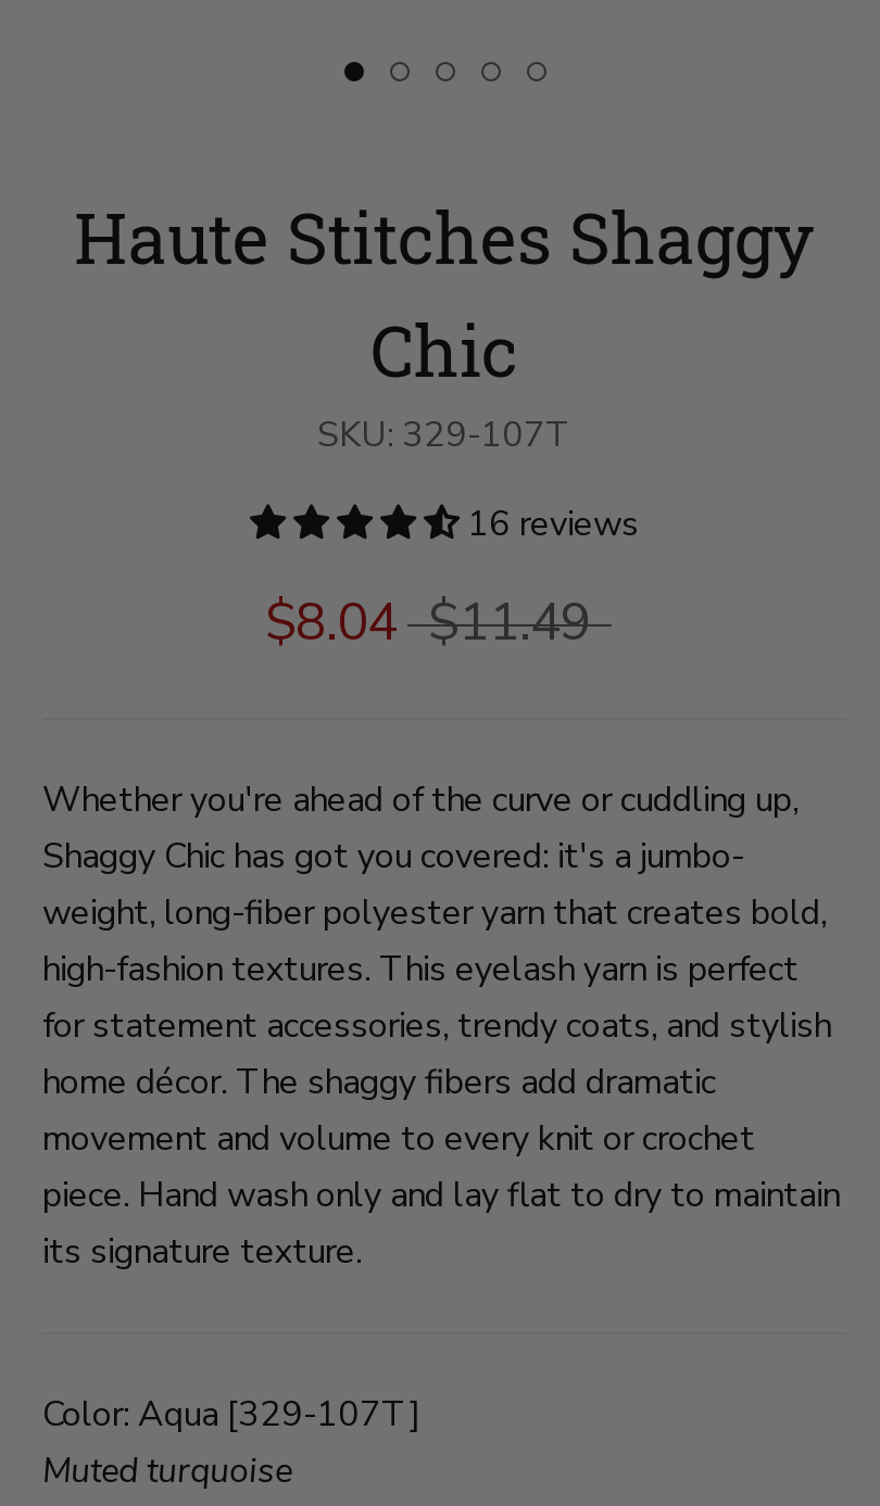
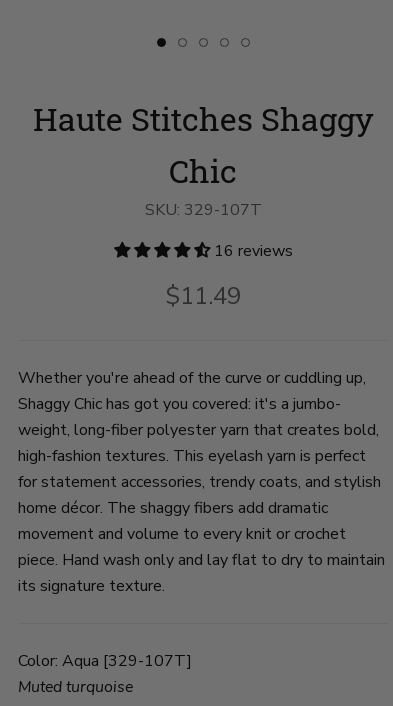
- $8.04 $11.49
+ $11.49
